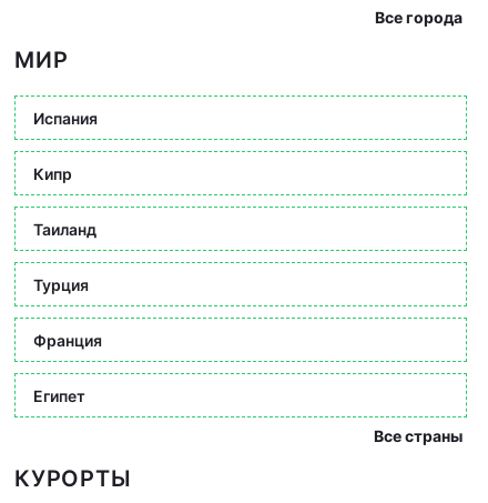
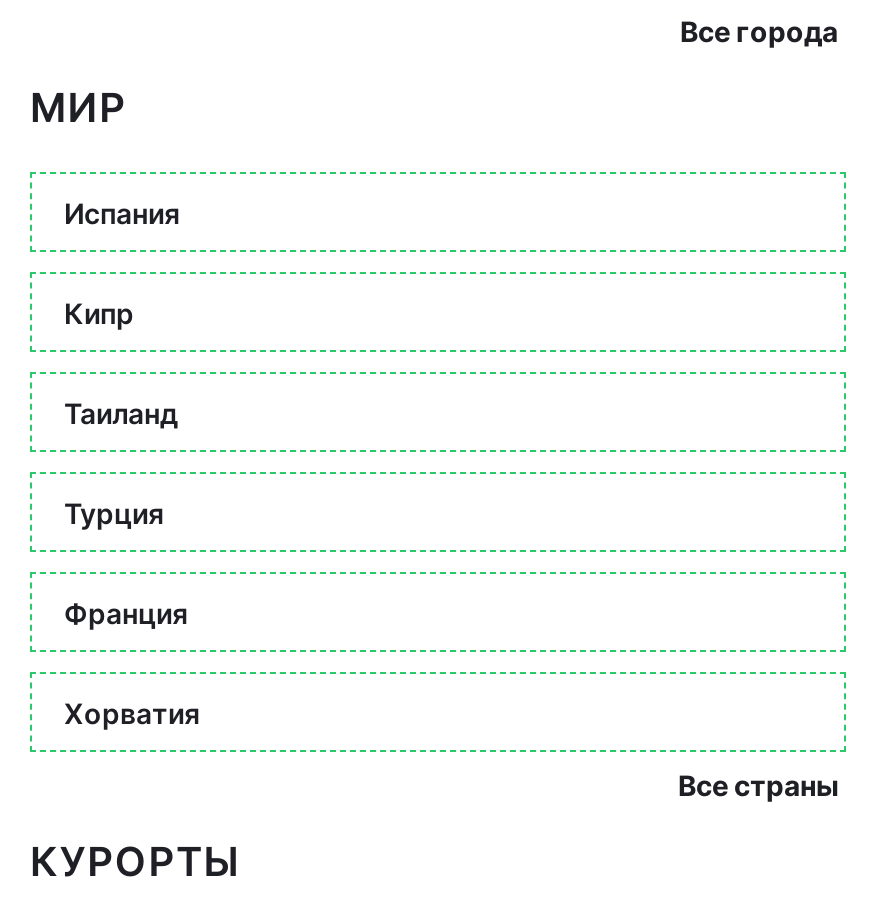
- Египет
+ Хорватия
